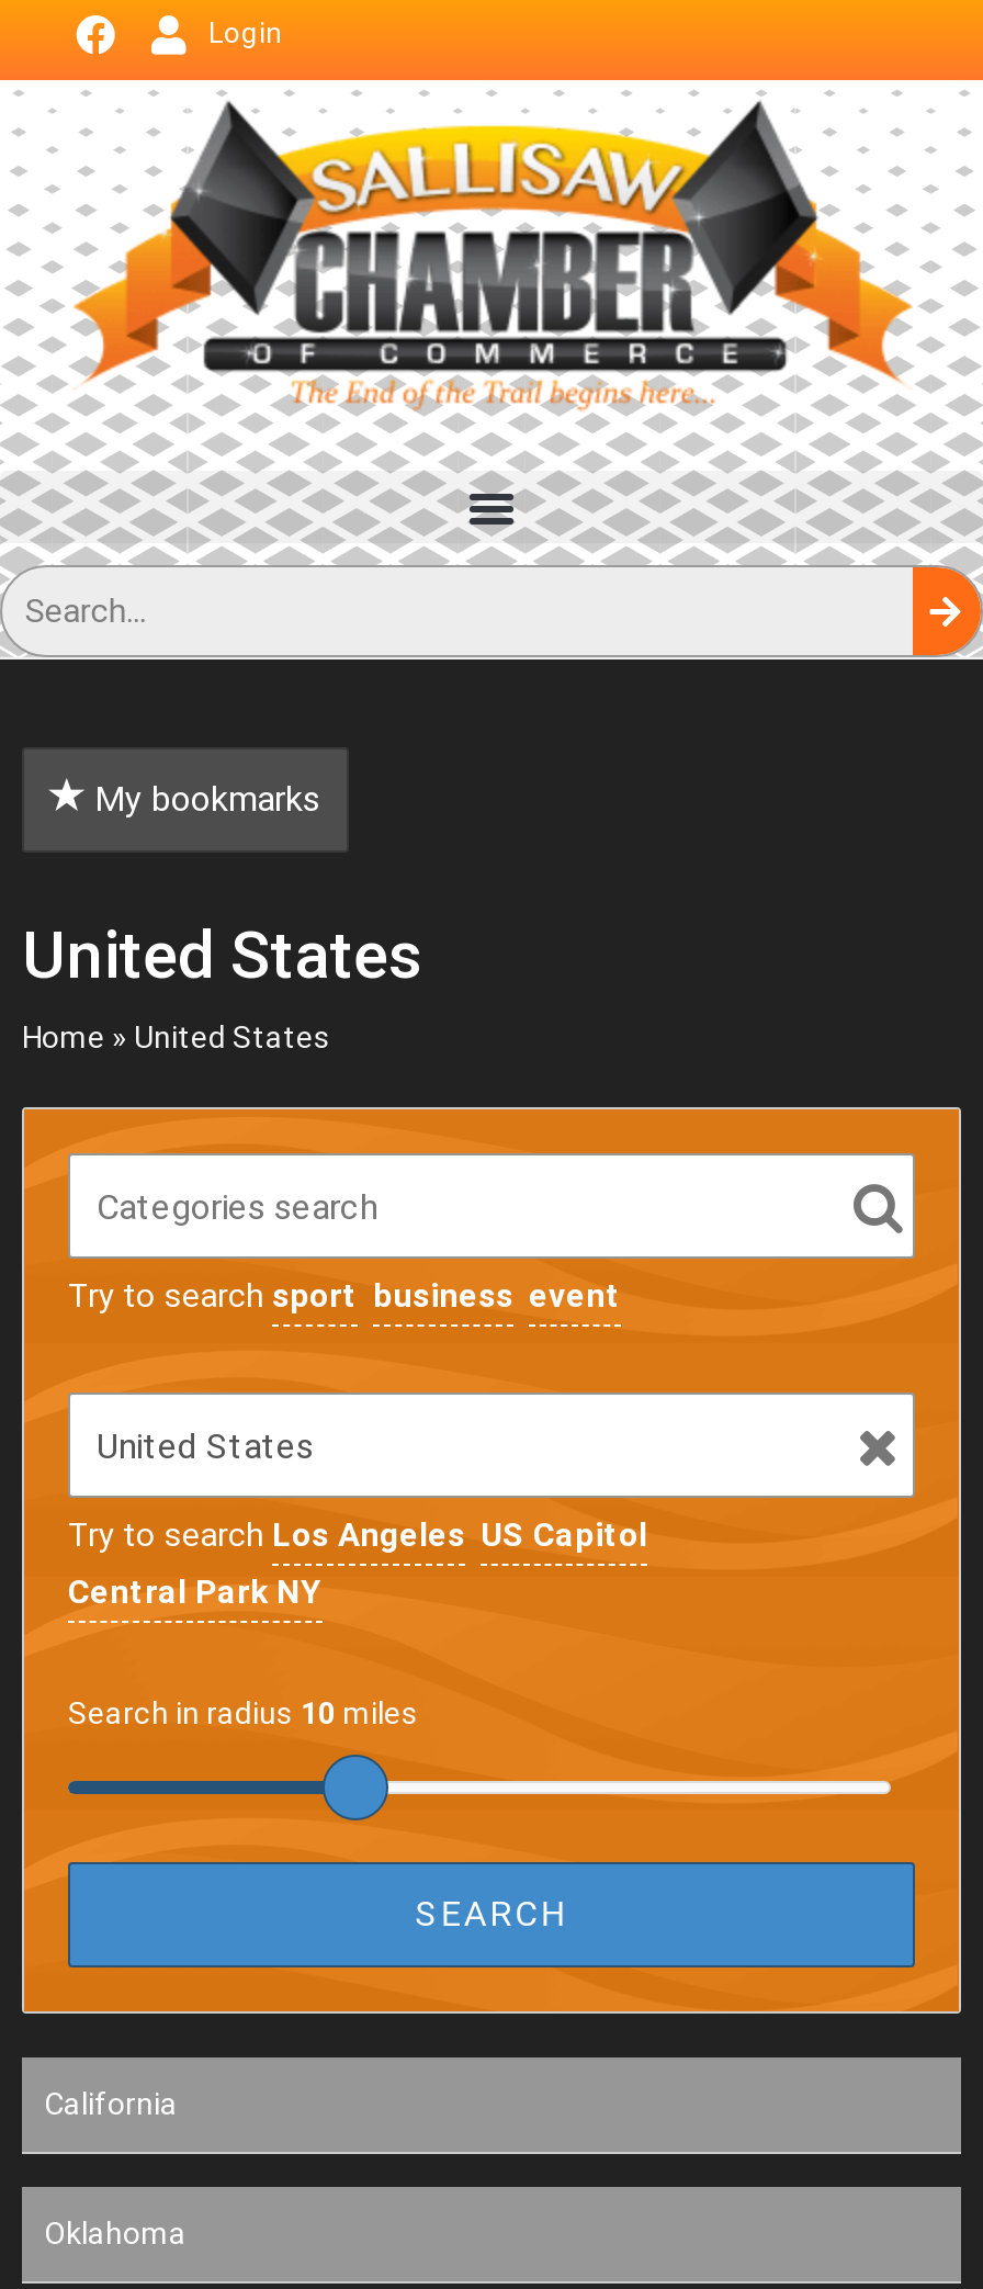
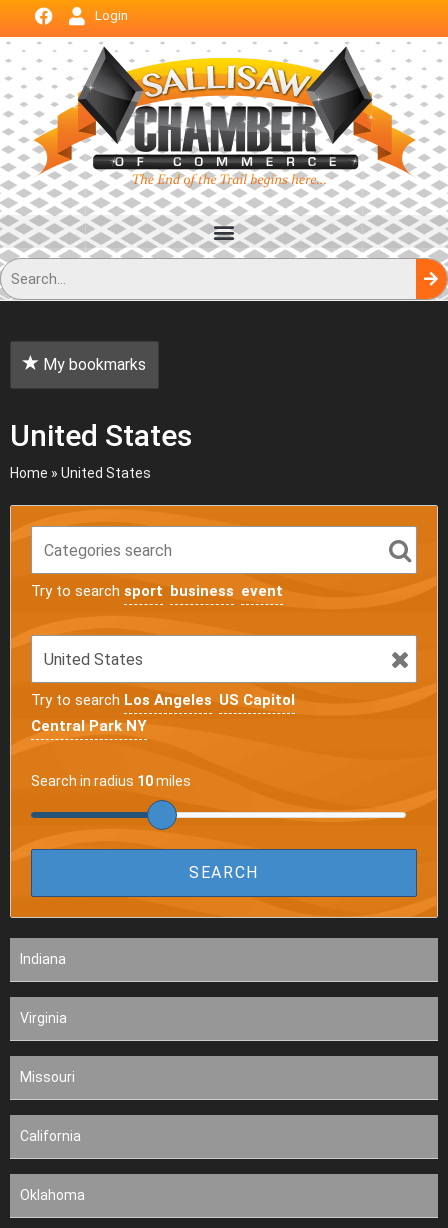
+ Indiana

+ Virginia

+ Missouri
